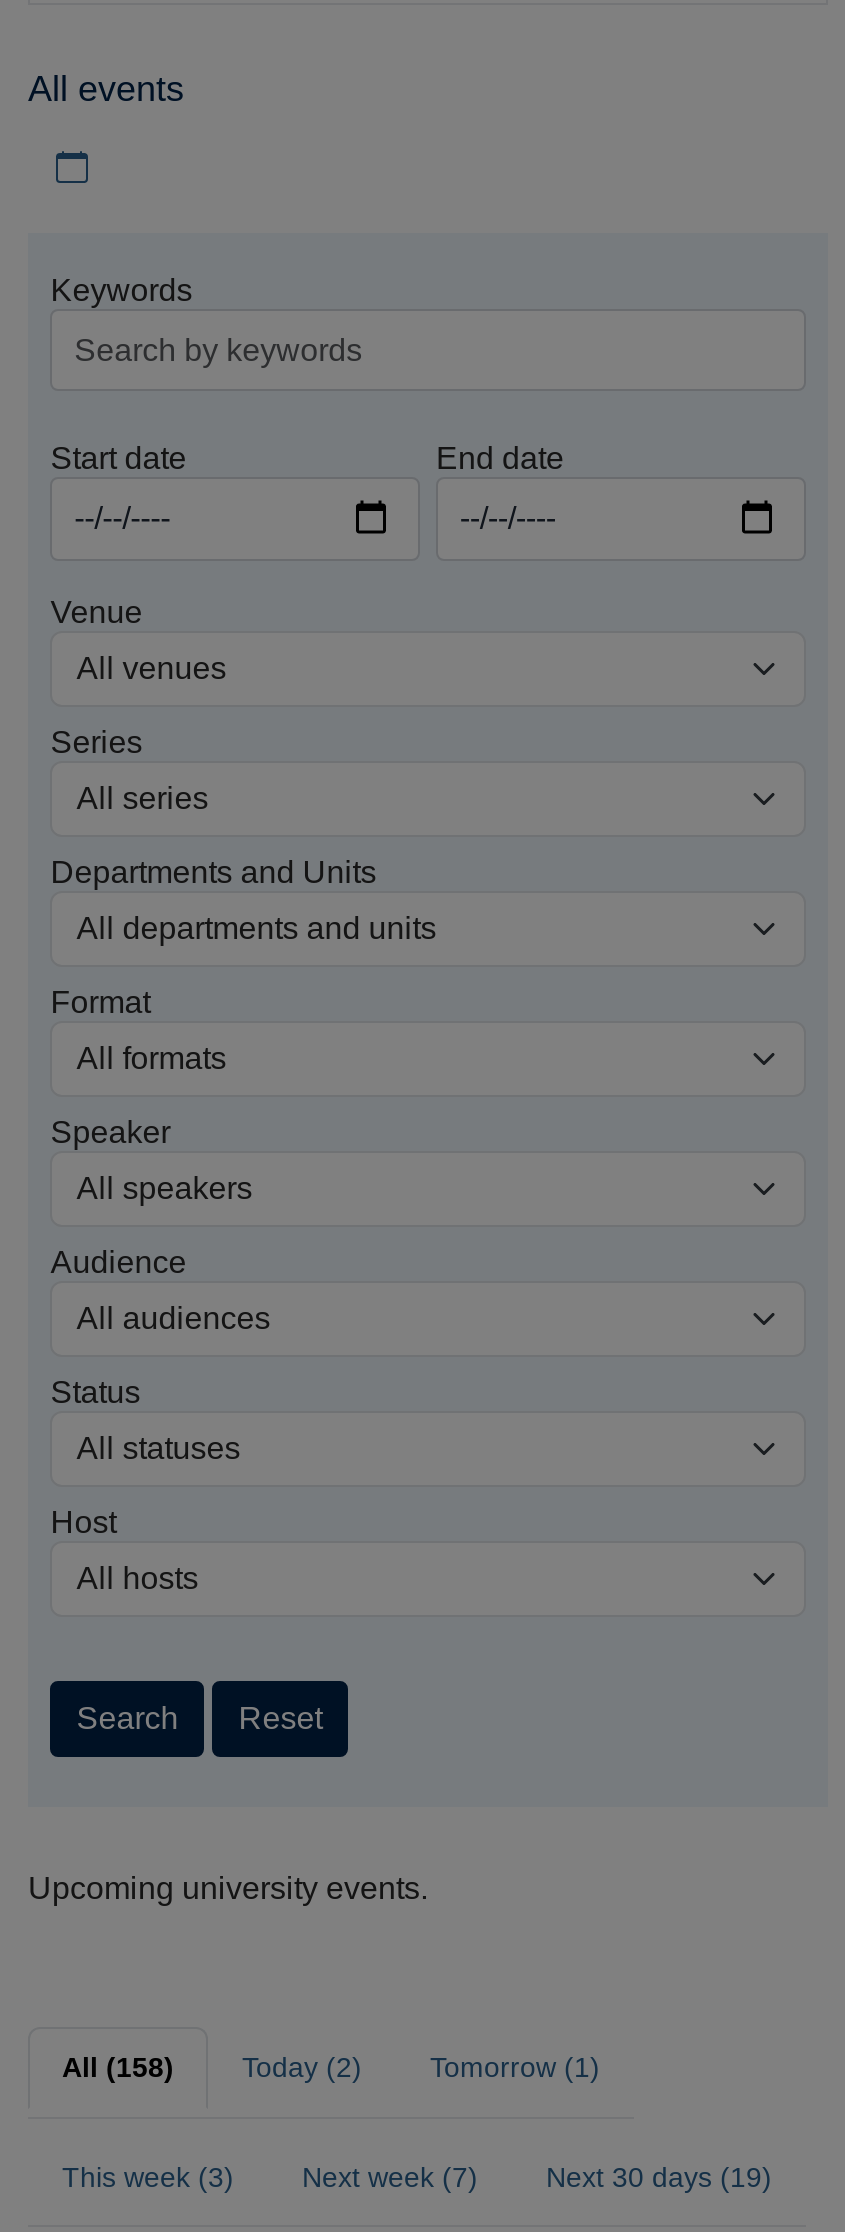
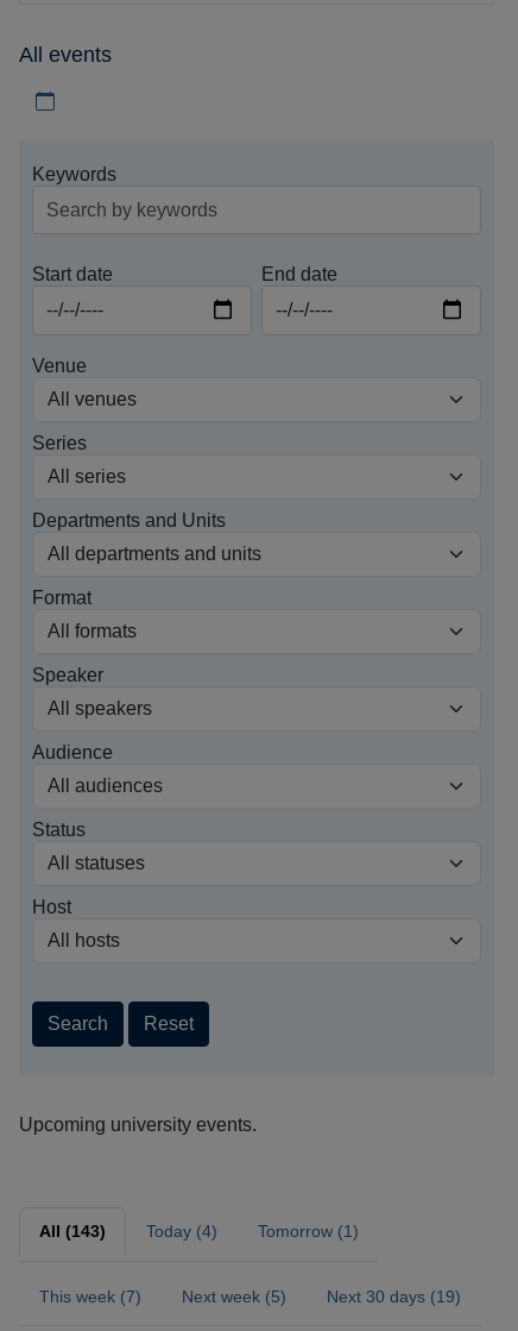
- All (158)
+ All (143)

- Today (2)
+ Today (4)

- This week (3)
+ This week (7)

- Next week (7)
+ Next week (5)
